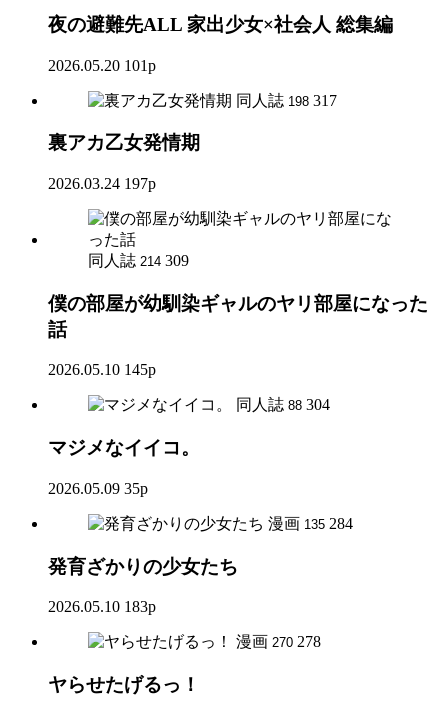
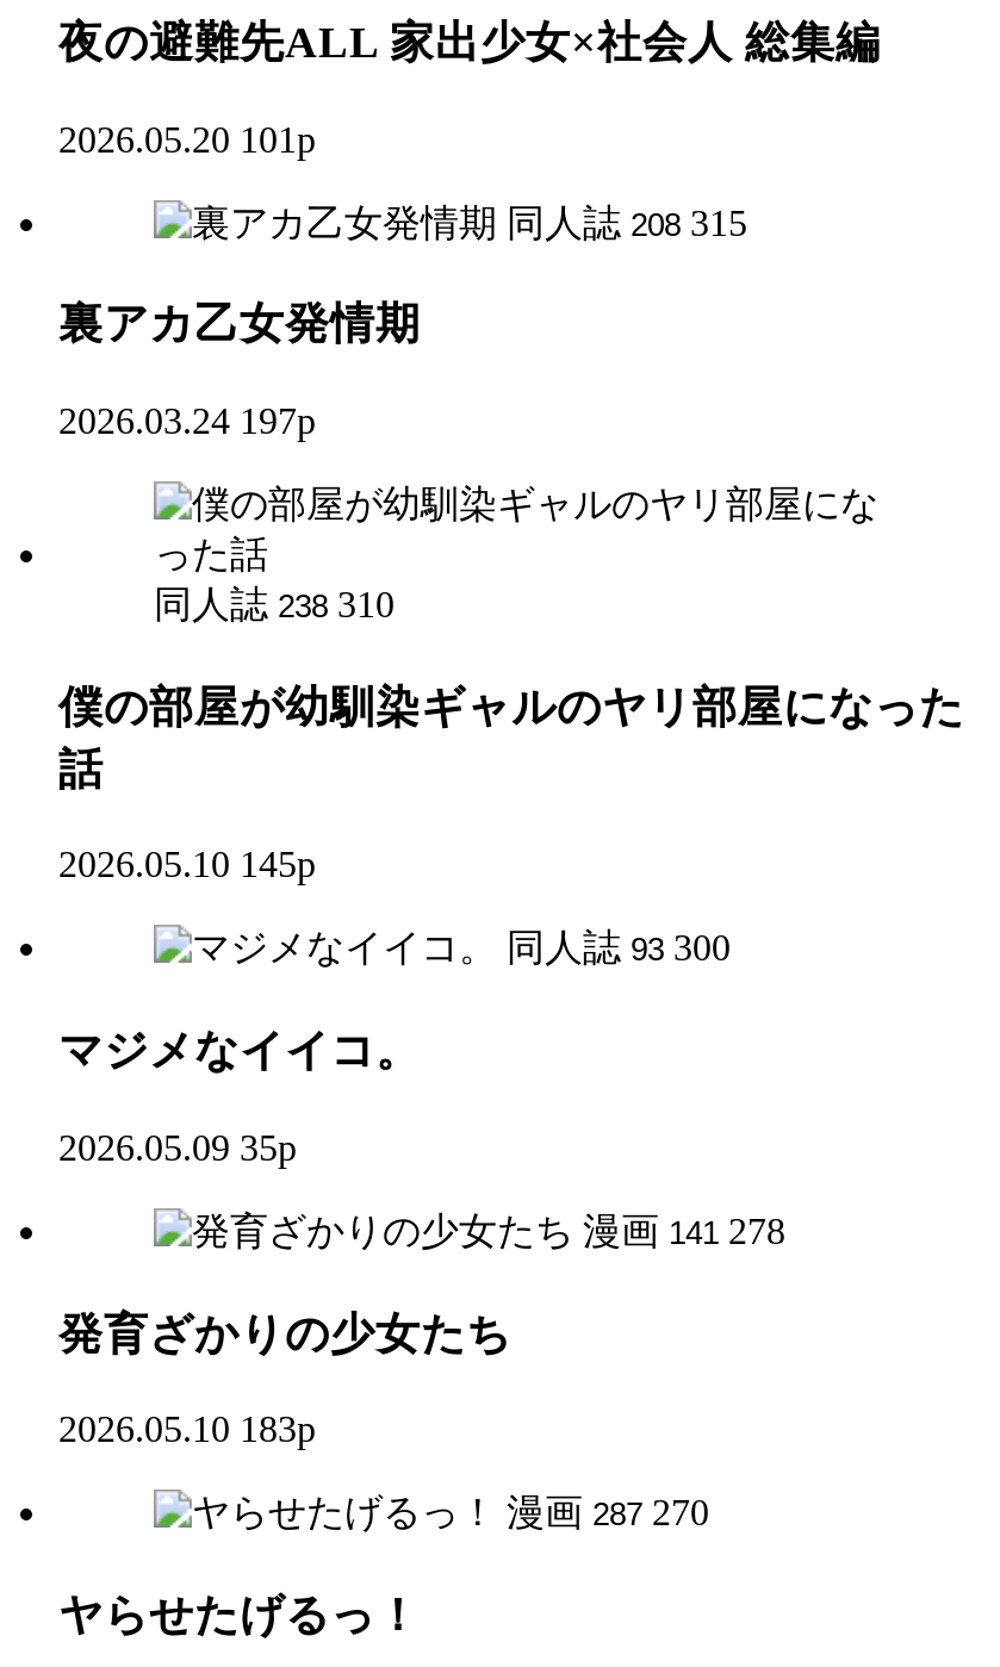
- 同人誌 198 317
+ 同人誌 208 315

- 同人誌 214 309
+ 同人誌 238 310

- 同人誌 88 304
+ 同人誌 93 300

- 漫画 135 284
+ 漫画 141 278

- 漫画 270 278
+ 漫画 287 270
